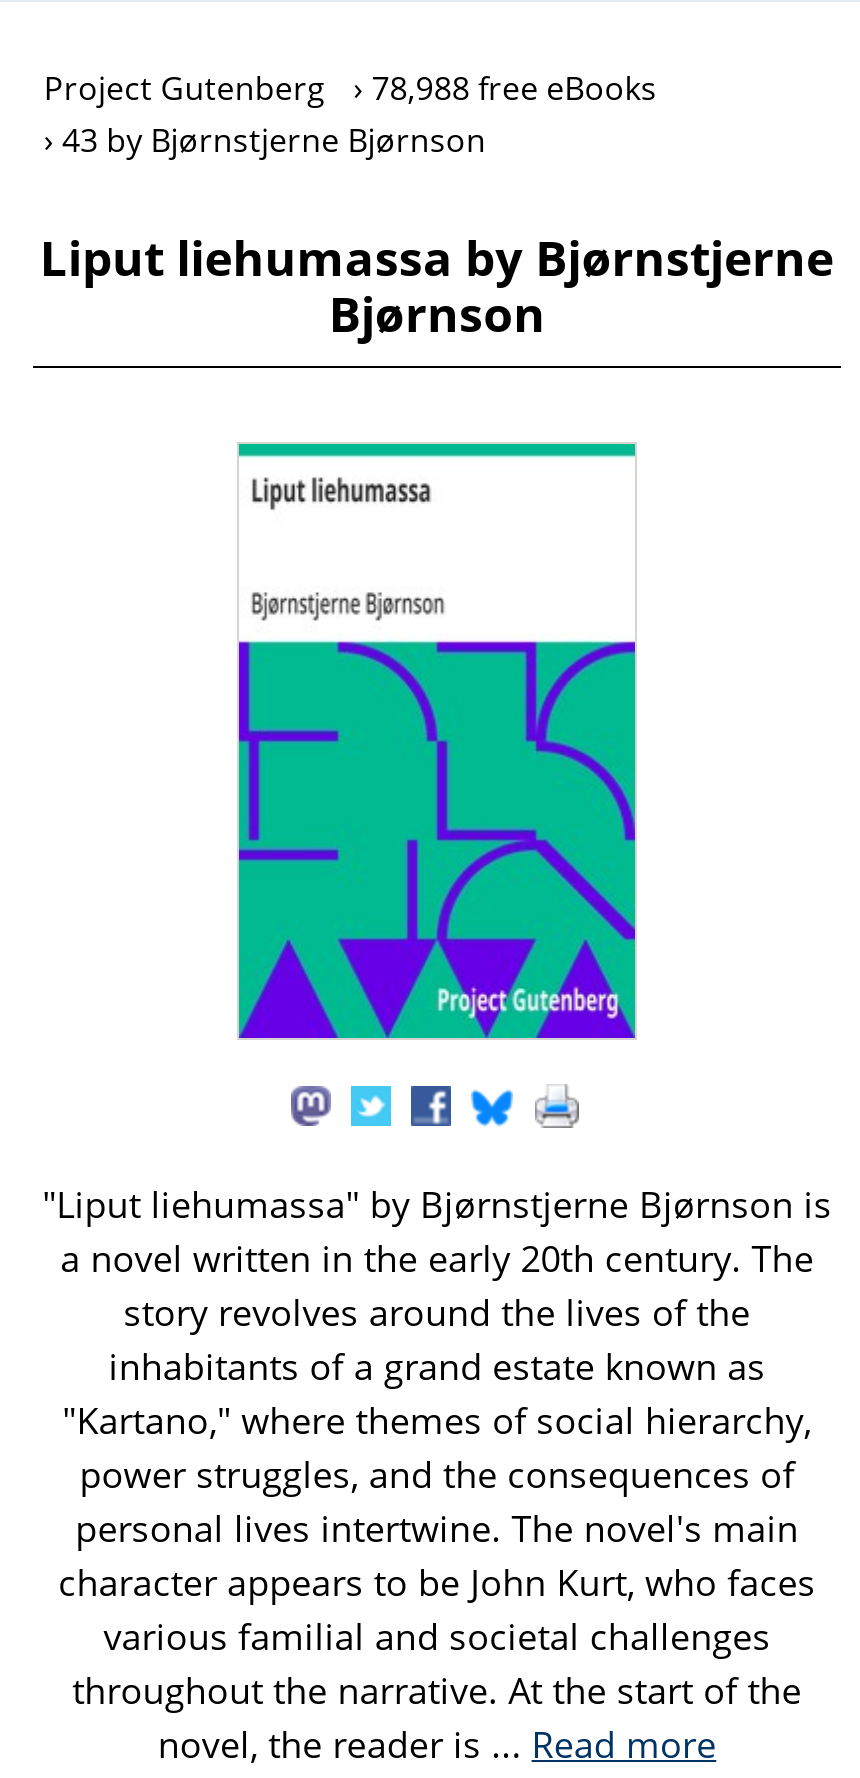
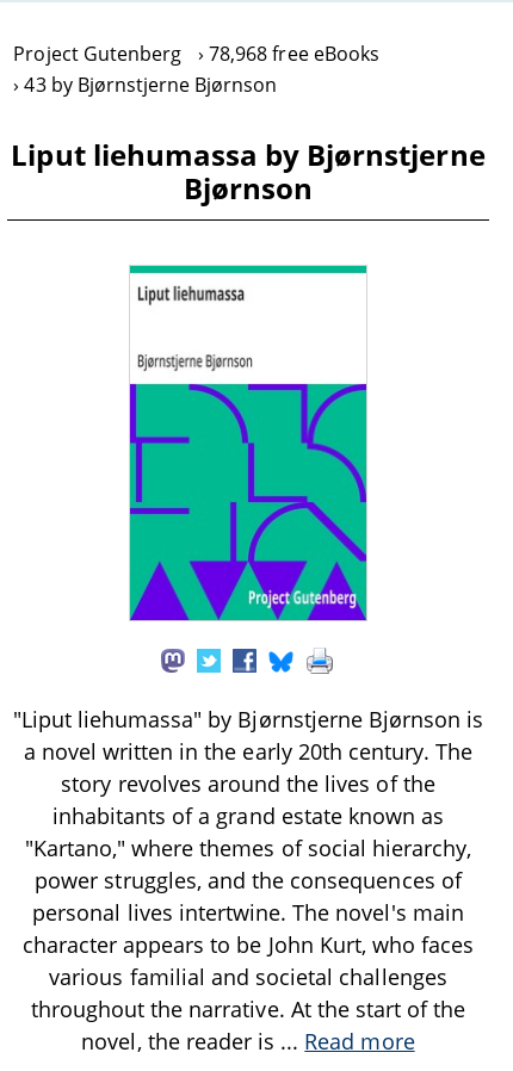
- Project Gutenberg 78,988 free eBooks
+ Project Gutenberg 78,968 free eBooks
